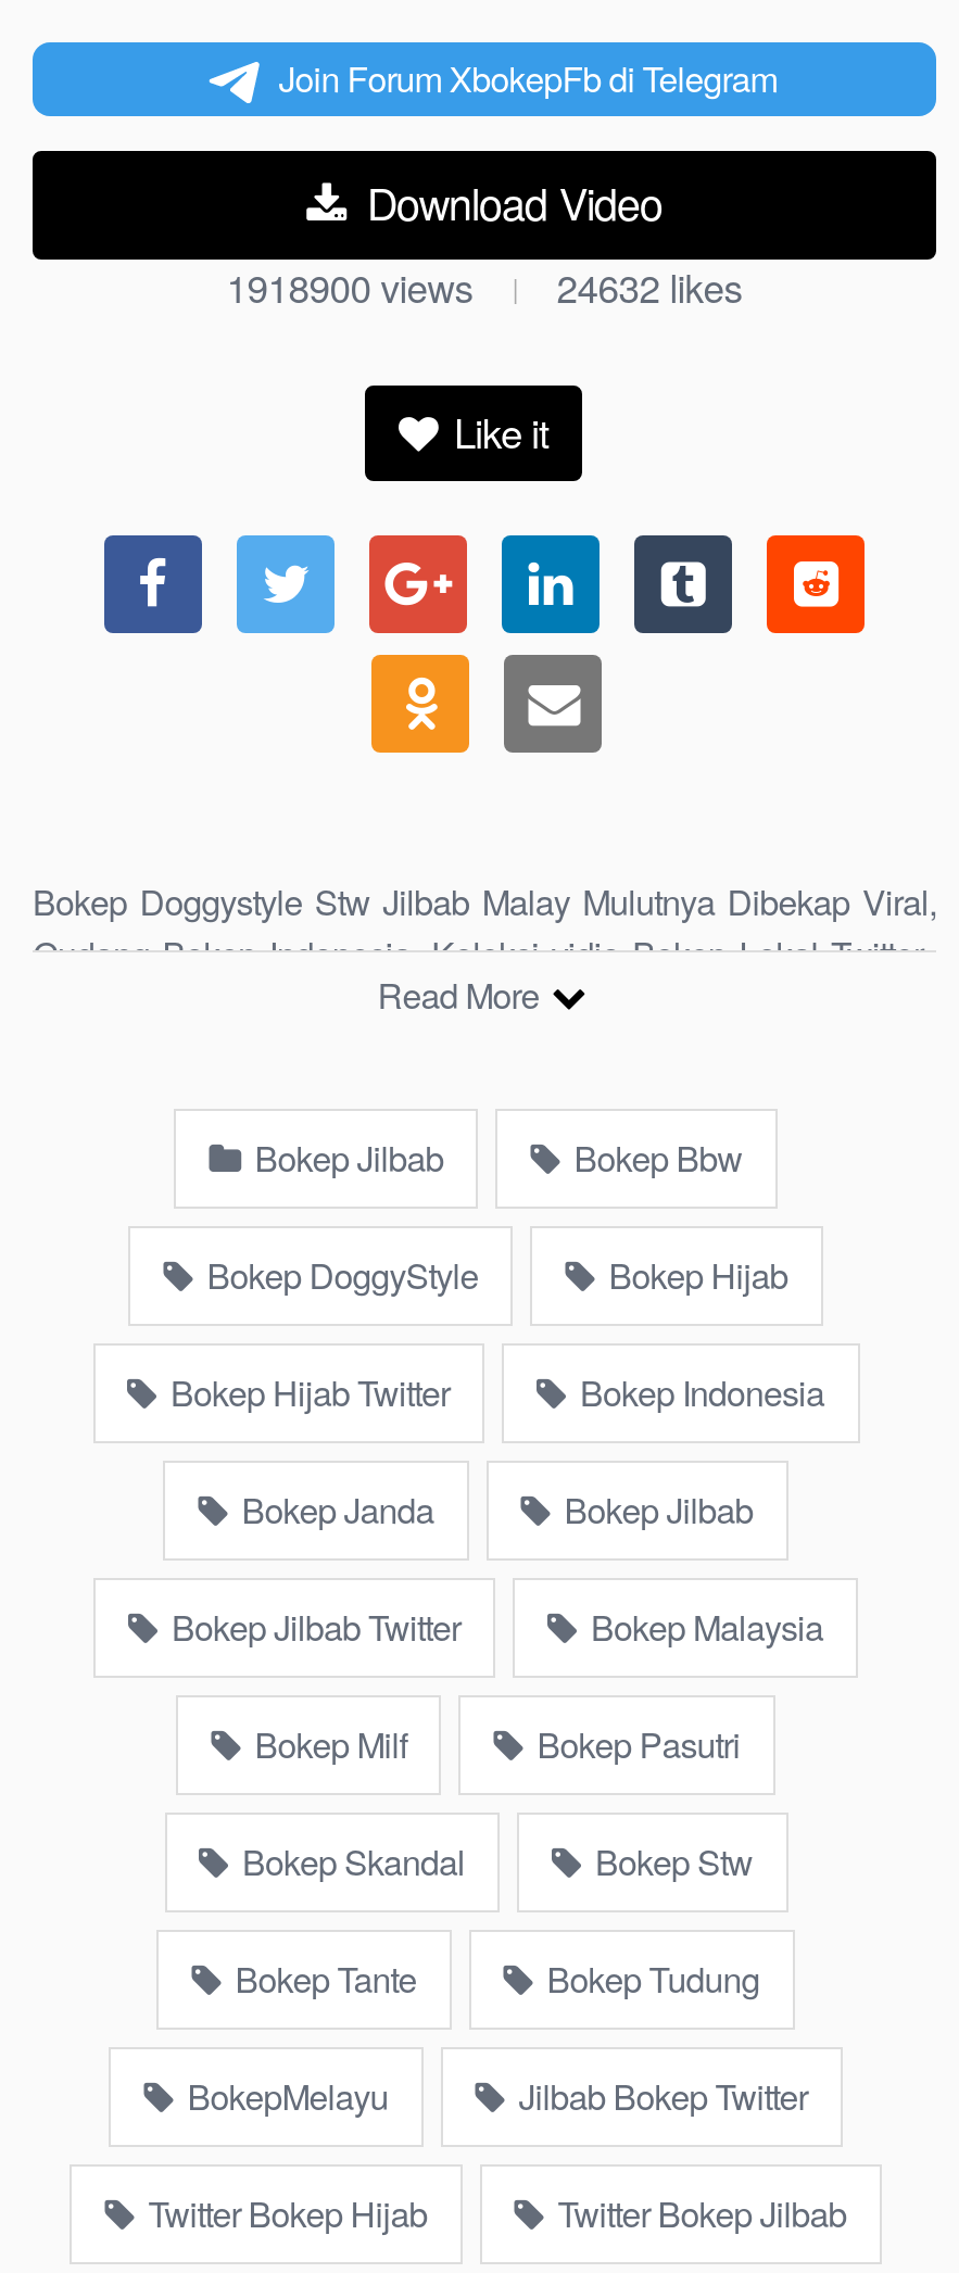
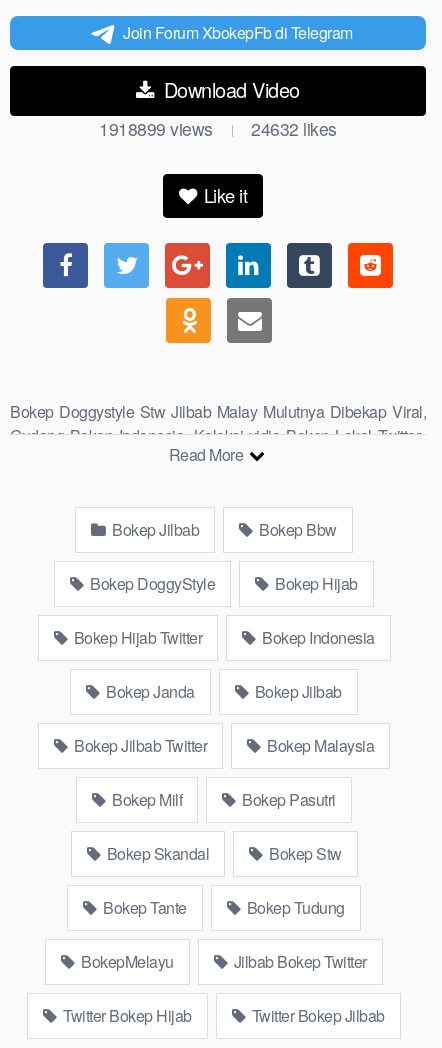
- 1918900views
+ 1918899views
